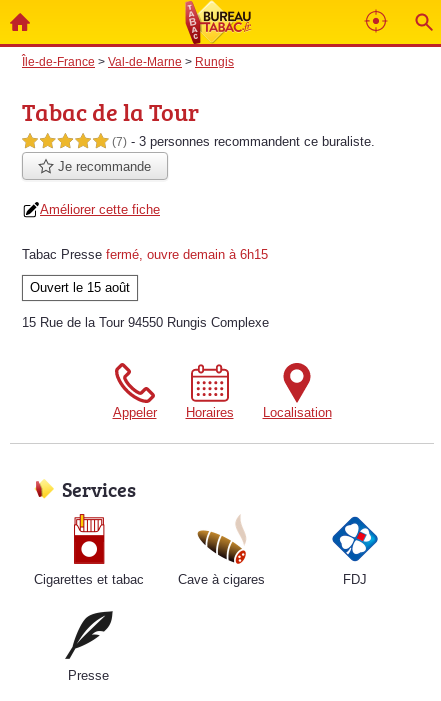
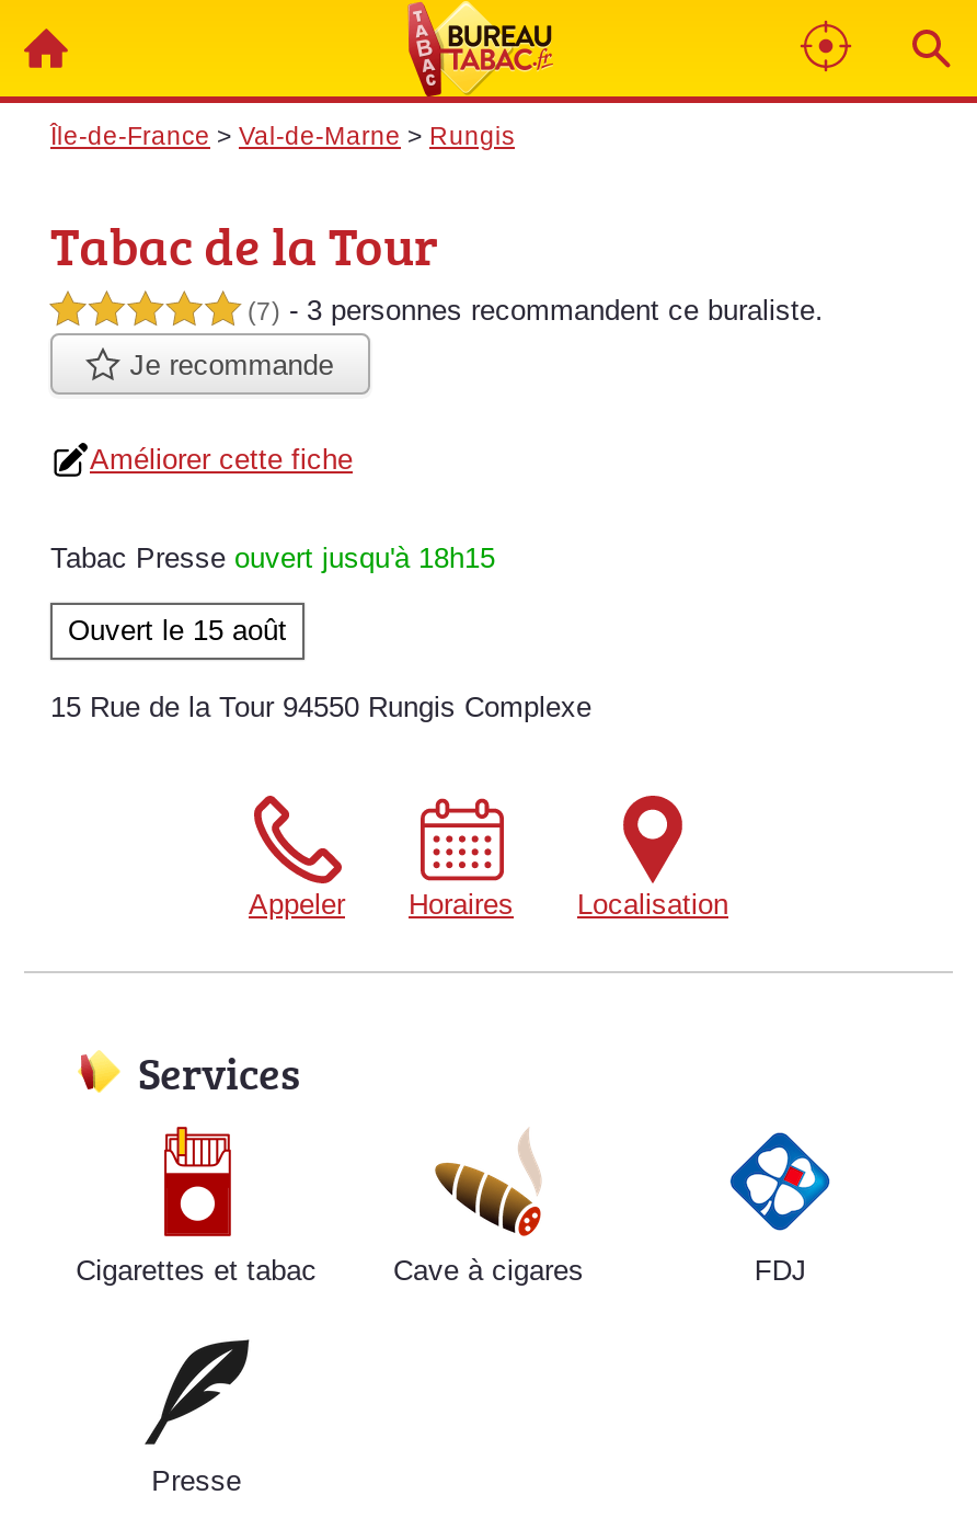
- Tabac Presse fermé, ouvre demain à 6h15
+ Tabac Presse ouvert jusqu'à 18h15
